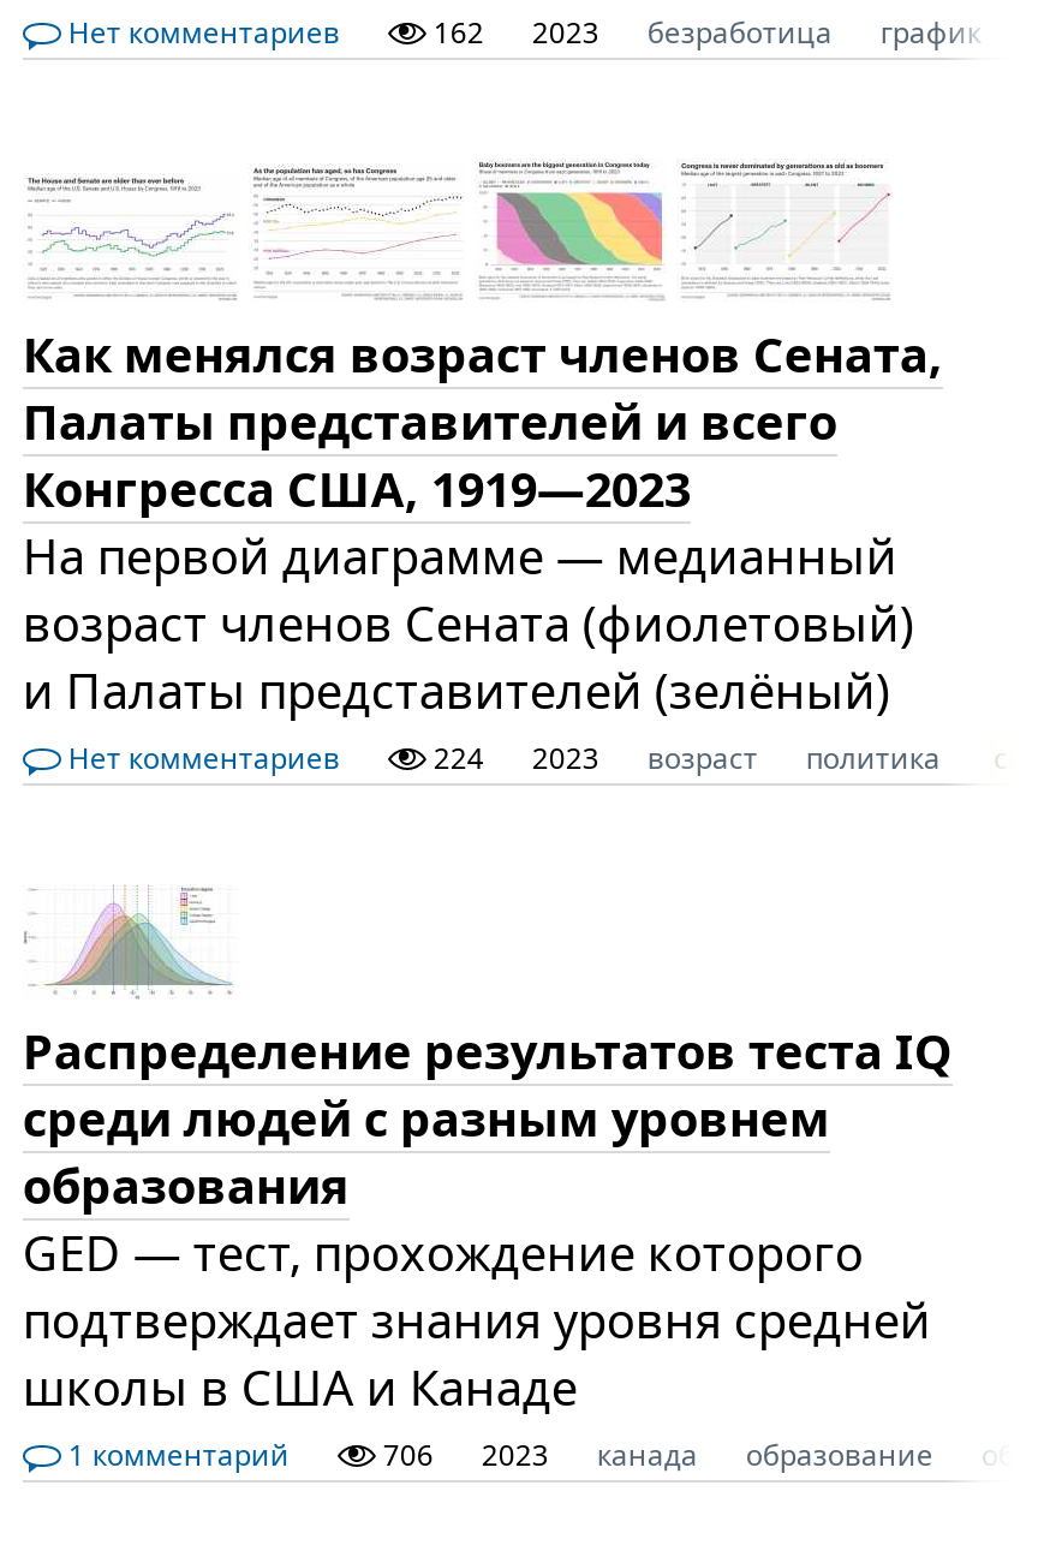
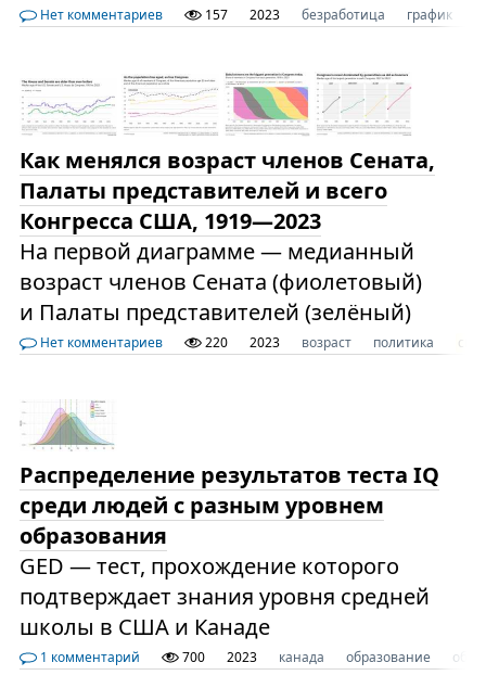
- 162
+ 157

- 224
+ 220

- 706
+ 700
